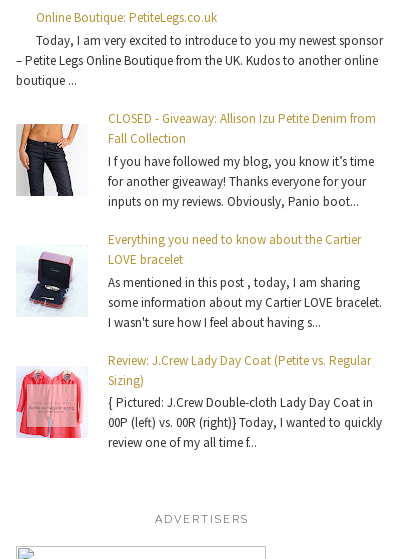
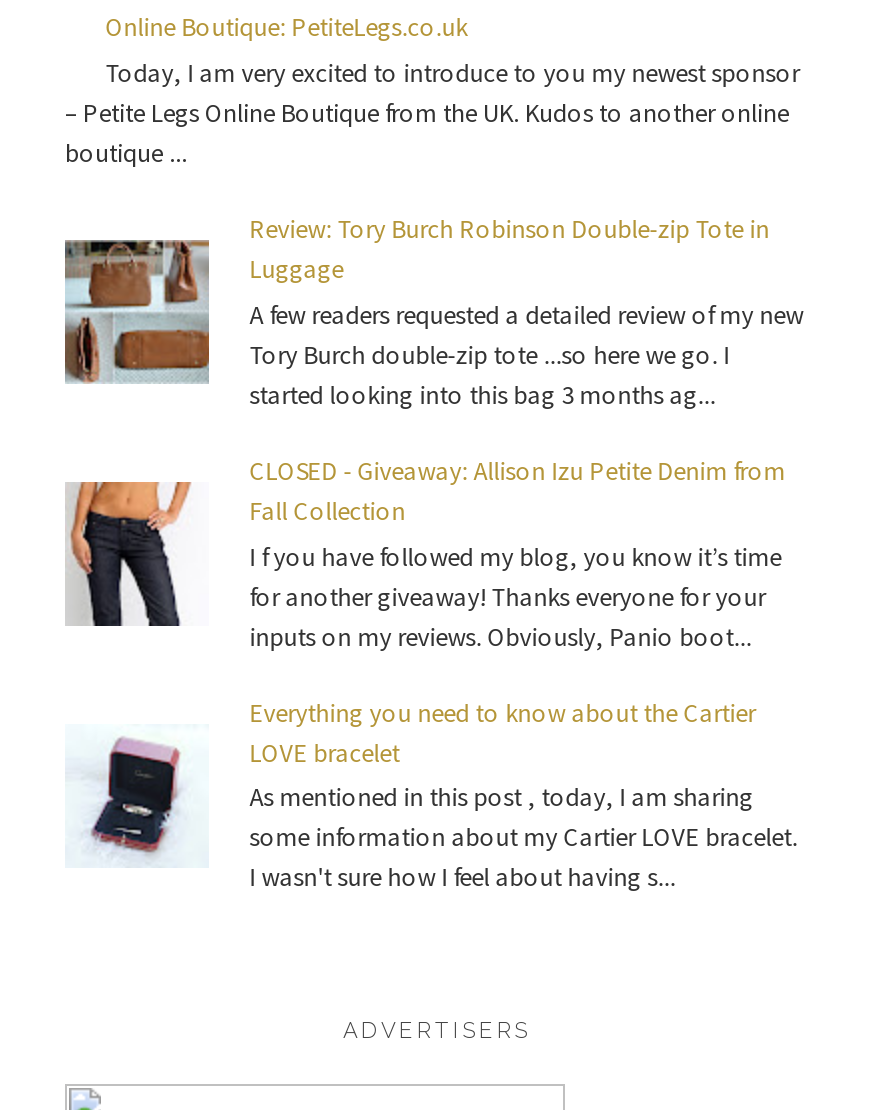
+ [image]
+ Review: Tory Burch Robinson Double-zip Tote in
+ Luggage
+ A few readers requested a detailed review of my new
+ Tory Burch double-zip tote ...so here we go. I
+ started looking into this bag 3 months ag...

moved down: [image] | CLOSED - Giveaway: Allison Izu Petite Denim from | Fall Collection | ... | some information about my Cartier LOVE bracelet. | I wasn't sure how I feel about having s...

- [image]
- Review: J.Crew Lady Day Coat (Petite vs. Regular
- Sizing)
- { Pictured: J.Crew Double-cloth Lady Day Coat in
- 00P (left) vs. 00R (right)} Today, I wanted to quickly
- review one of my all time f...
